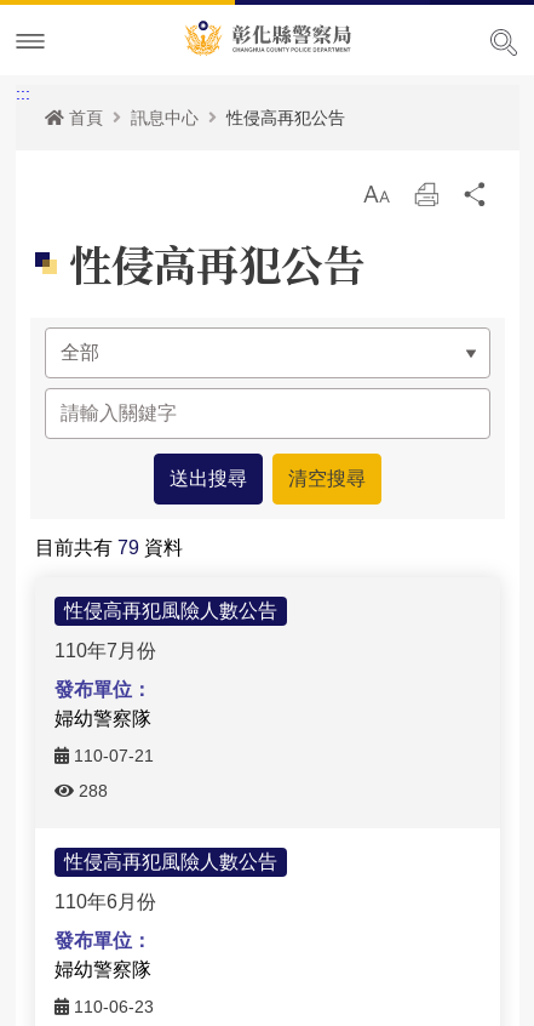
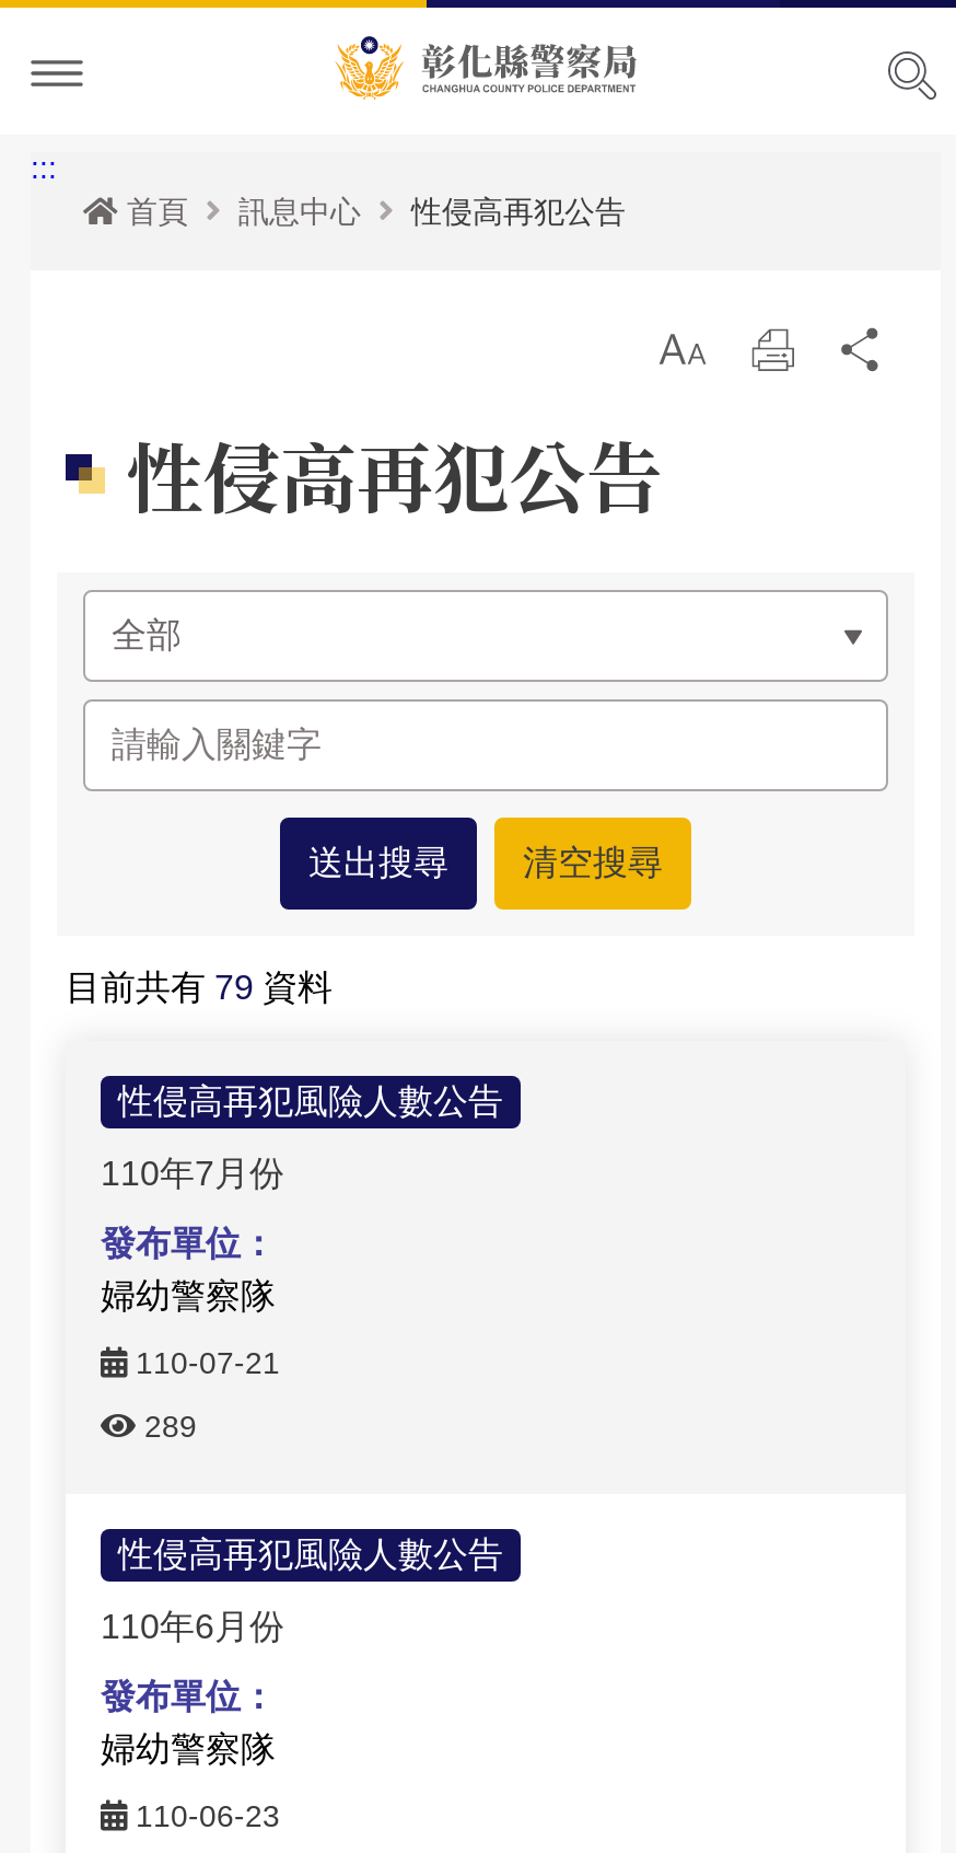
- 288
+ 289
